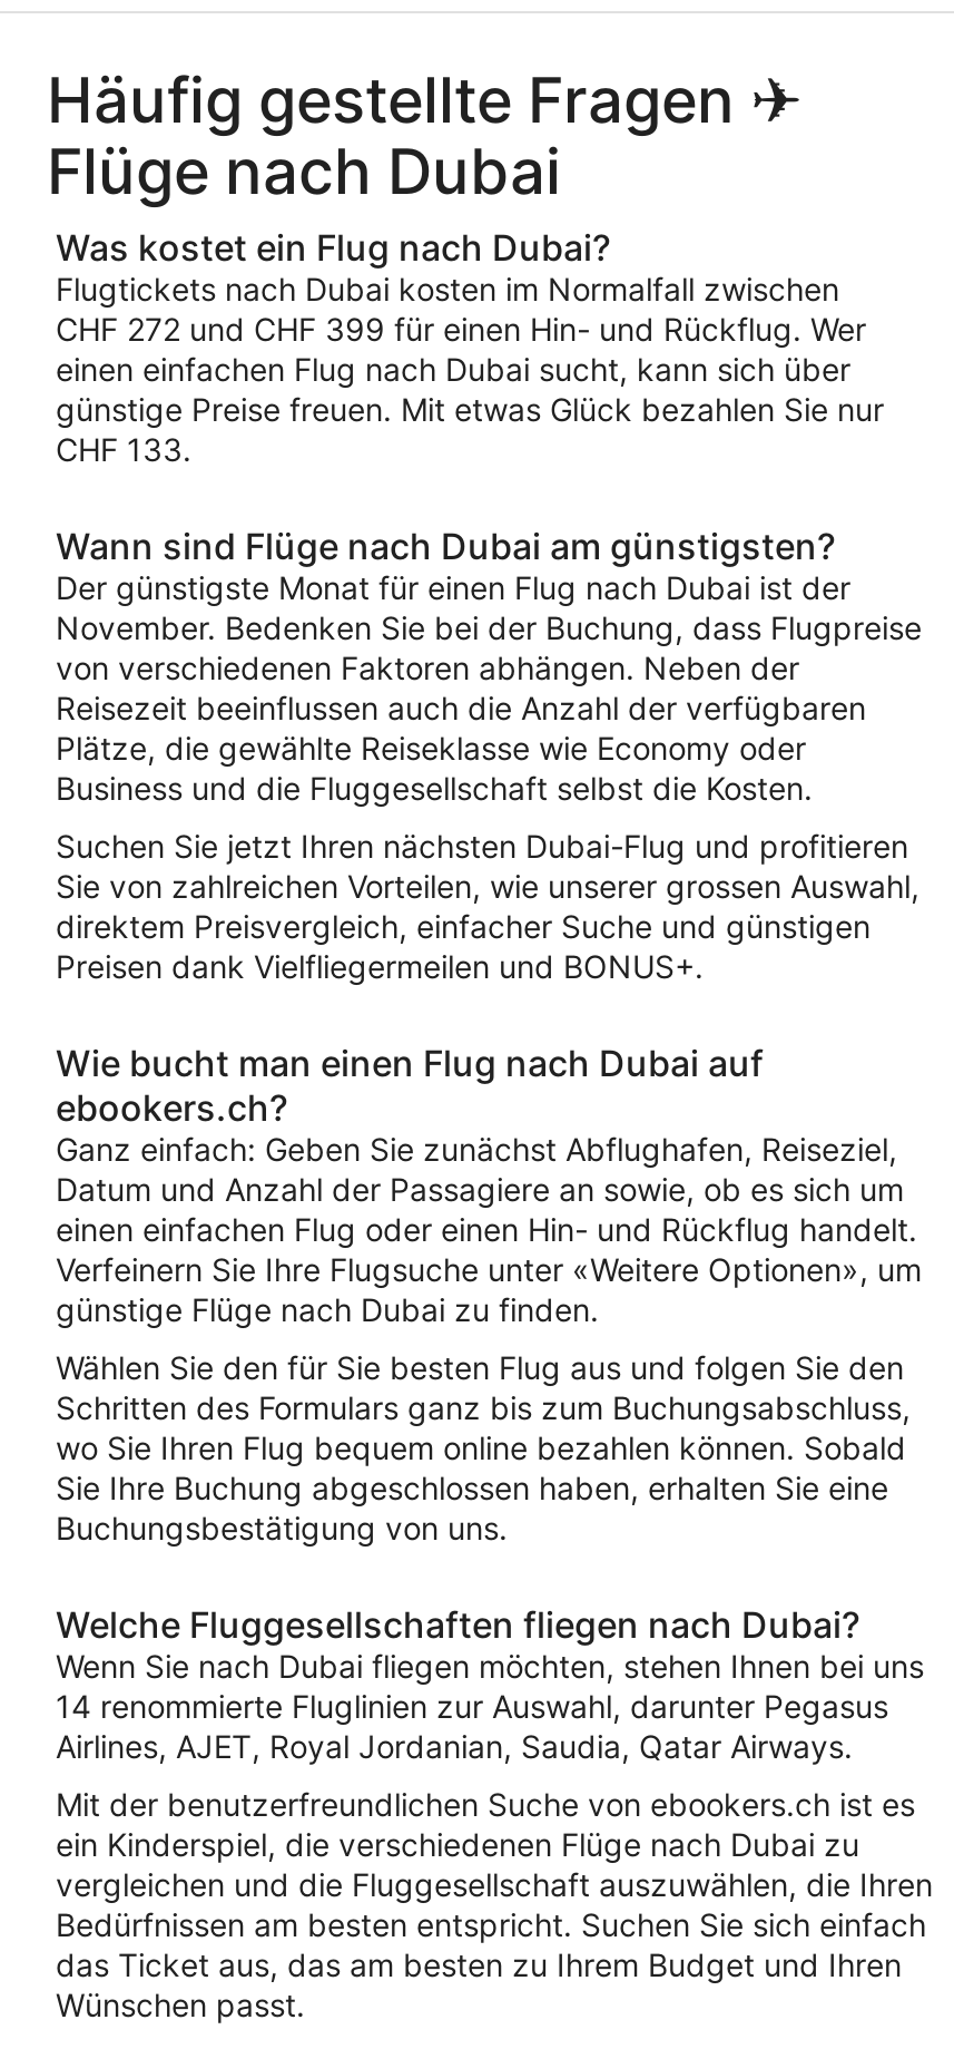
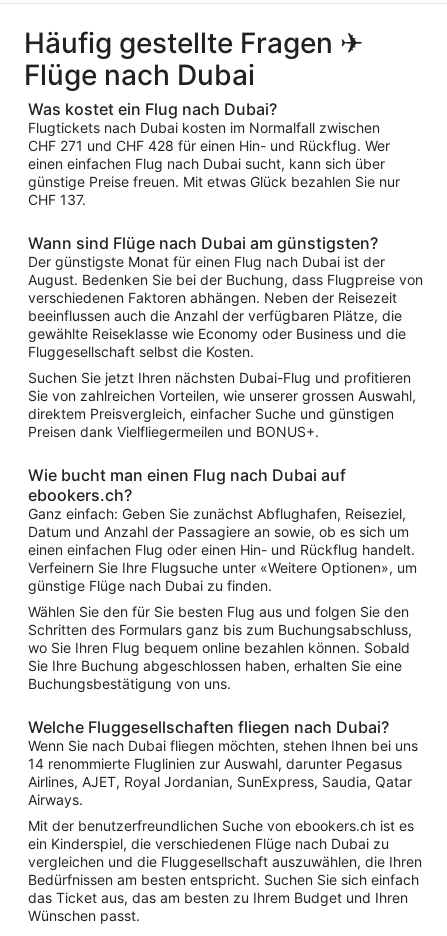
- CHF 272 und CHF 399 für einen Hin- und Rückflug. Wer
+ CHF 271 und CHF 428 für einen Hin- und Rückflug. Wer

- CHF 133.
+ CHF 137.

- November. Bedenken Sie bei der Buchung, dass Flugpreise
- von verschiedenen Faktoren abhängen. Neben der
- Reisezeit beeinflussen auch die Anzahl der verfügbaren
- Plätze, die gewählte Reiseklasse wie Economy oder
- Business und die Fluggesellschaft selbst die Kosten.
+ August. Bedenken Sie bei der Buchung, dass Flugpreise von
+ verschiedenen Faktoren abhängen. Neben der Reisezeit
+ beeinflussen auch die Anzahl der verfügbaren Plätze, die
+ gewählte Reiseklasse wie Economy oder Business und die
+ Fluggesellschaft selbst die Kosten.

- Airlines, AJET, Royal Jordanian, Saudia, Qatar Airways.
+ Airlines, AJET, Royal Jordanian, SunExpress, Saudia, Qatar
+ Airways.
